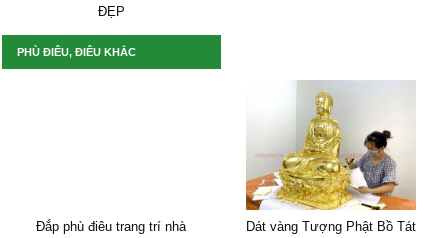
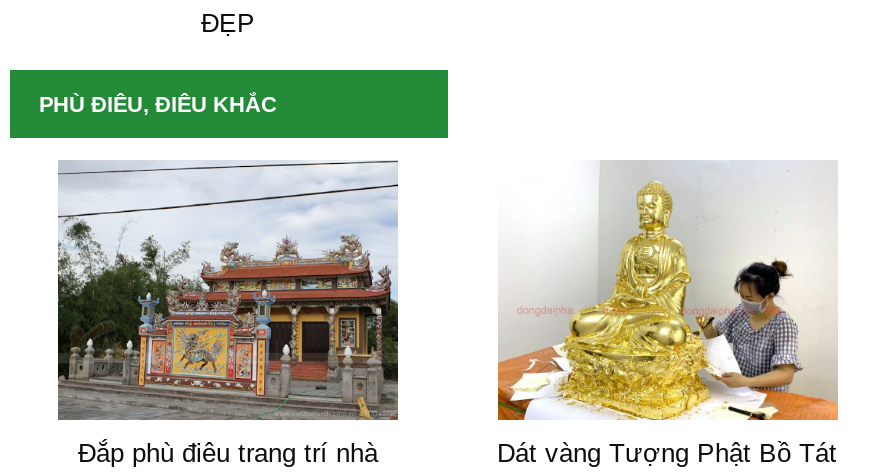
+ [image]
